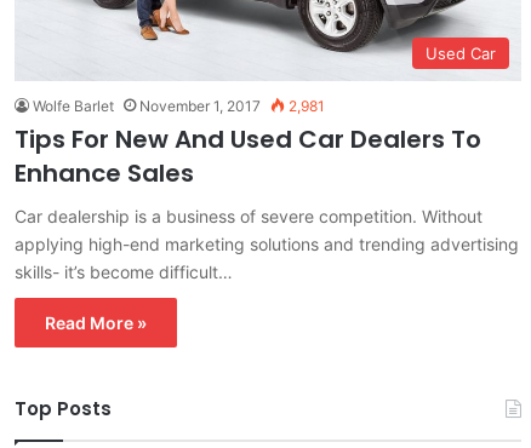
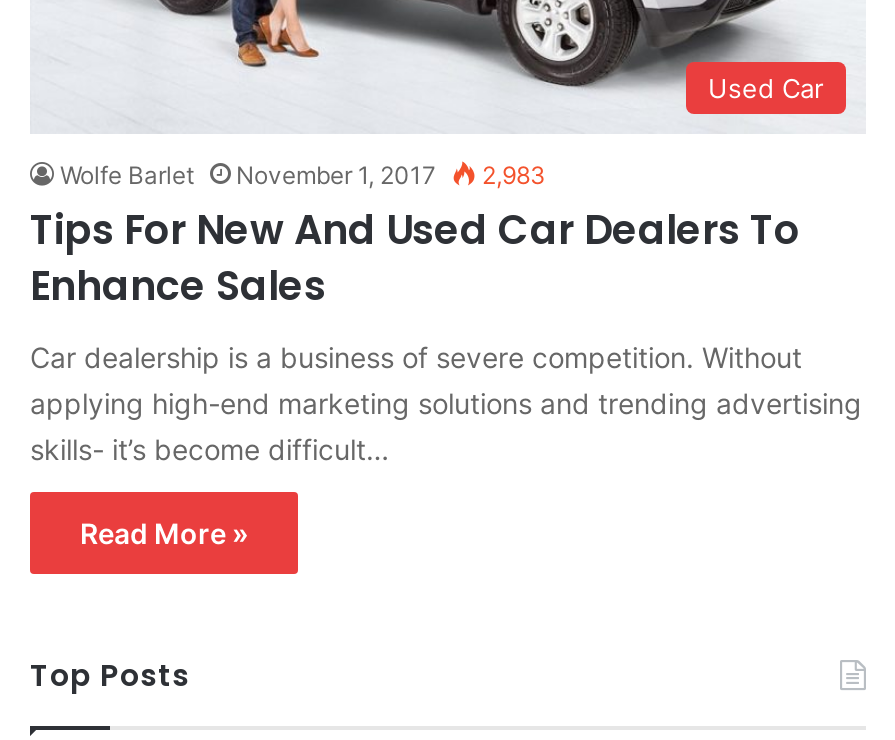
- Wolfe Barlet November 1, 2017 2,981
+ Wolfe Barlet November 1, 2017 2,983
